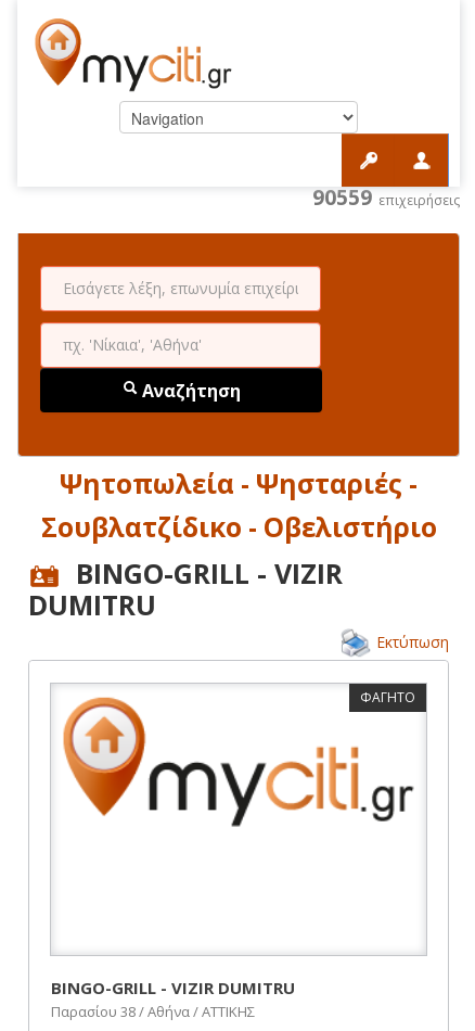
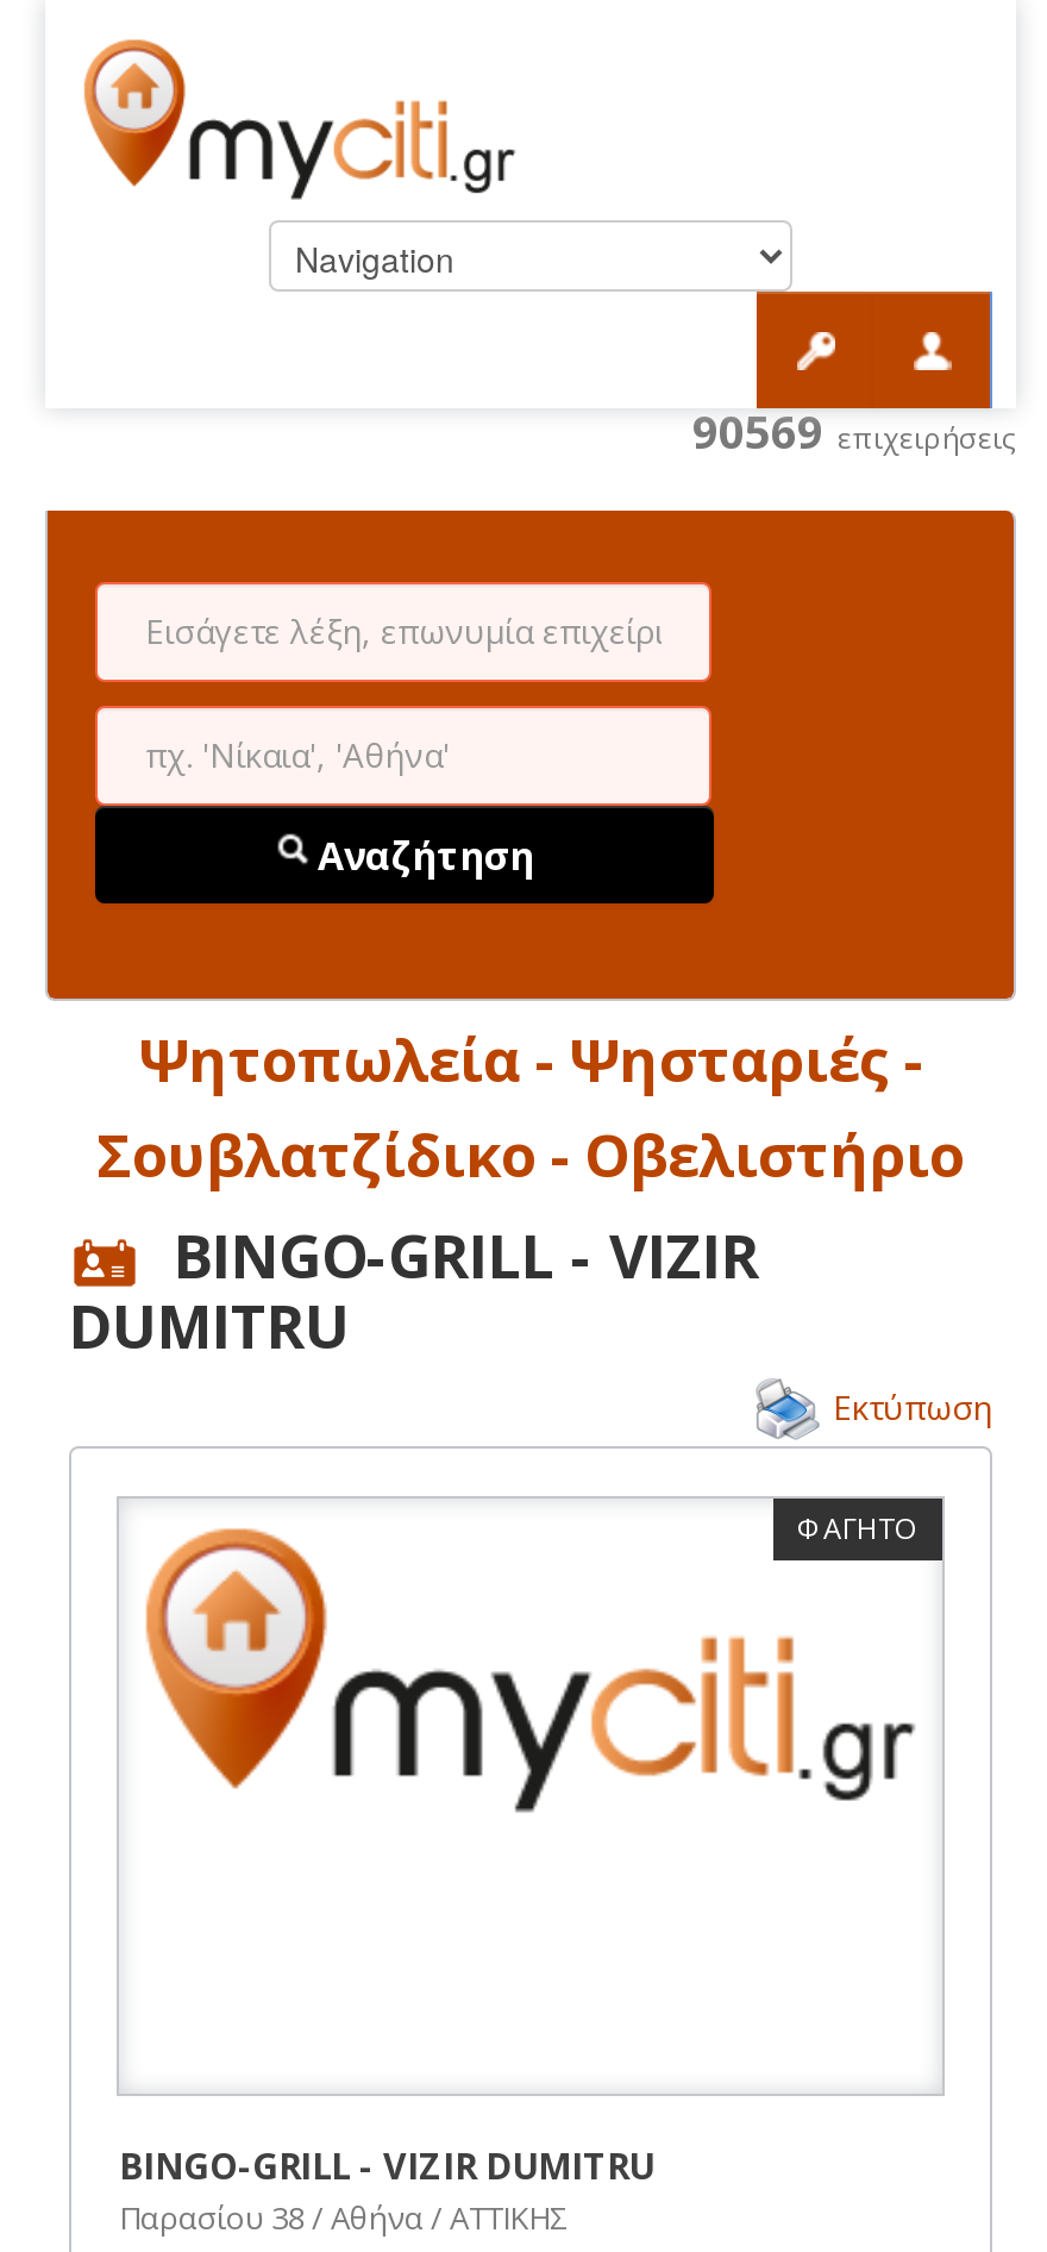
- 90559επιχειρήσεις
+ 90569επιχειρήσεις
